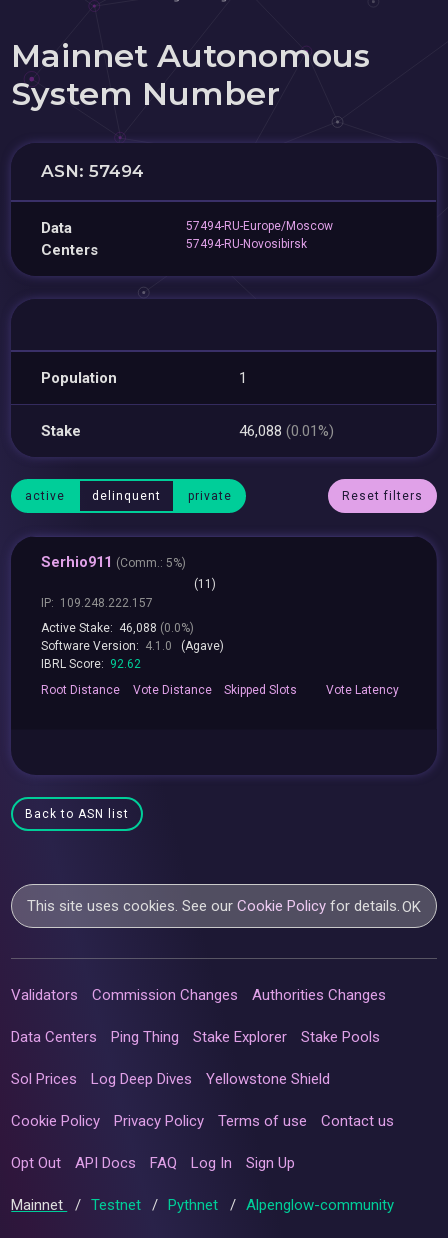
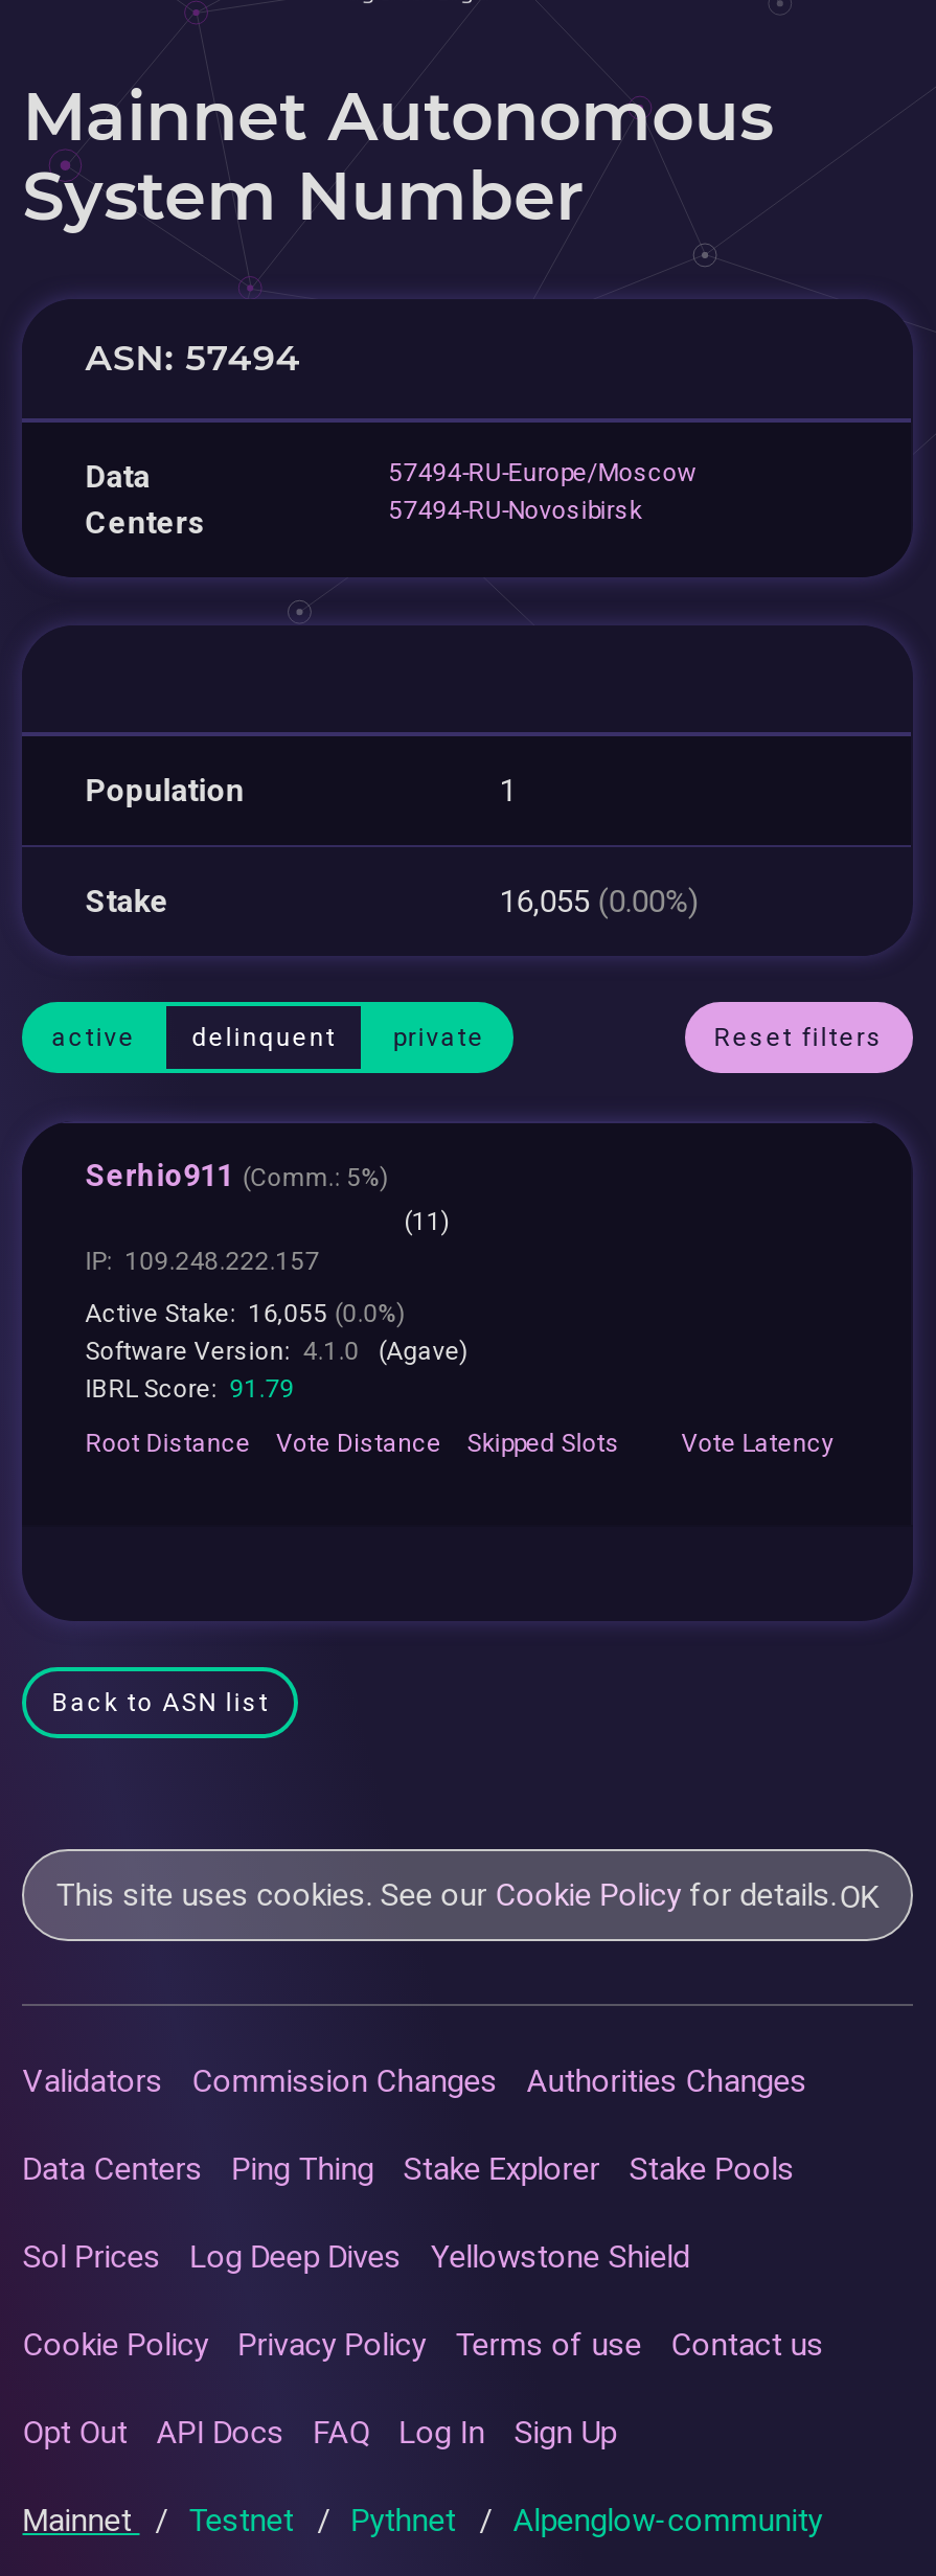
- 46,088 (0.01%)
+ 16,055 (0.00%)

- Active Stake: 46,088 (0.0%)
+ Active Stake: 16,055 (0.0%)

- IBRL Score: 92.62
+ IBRL Score: 91.79
